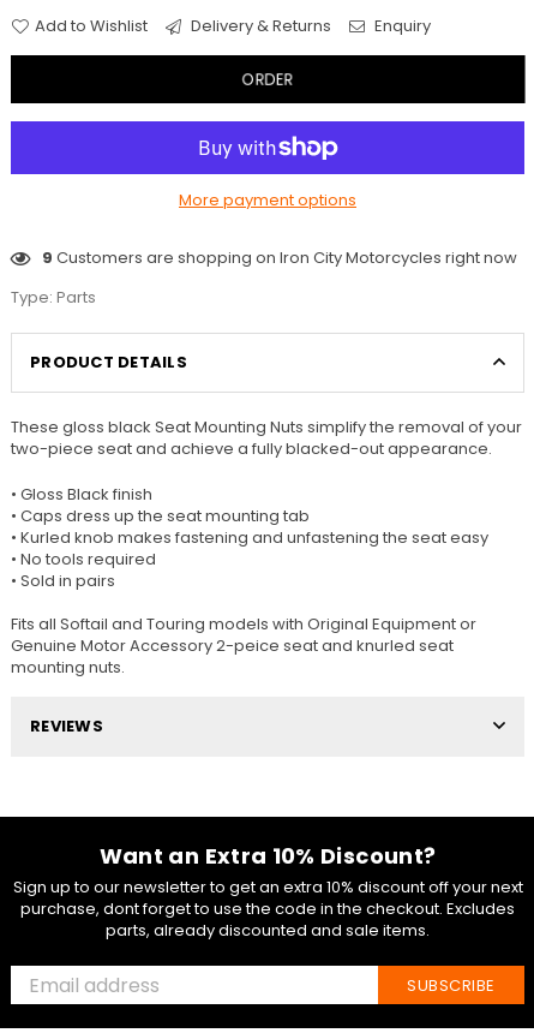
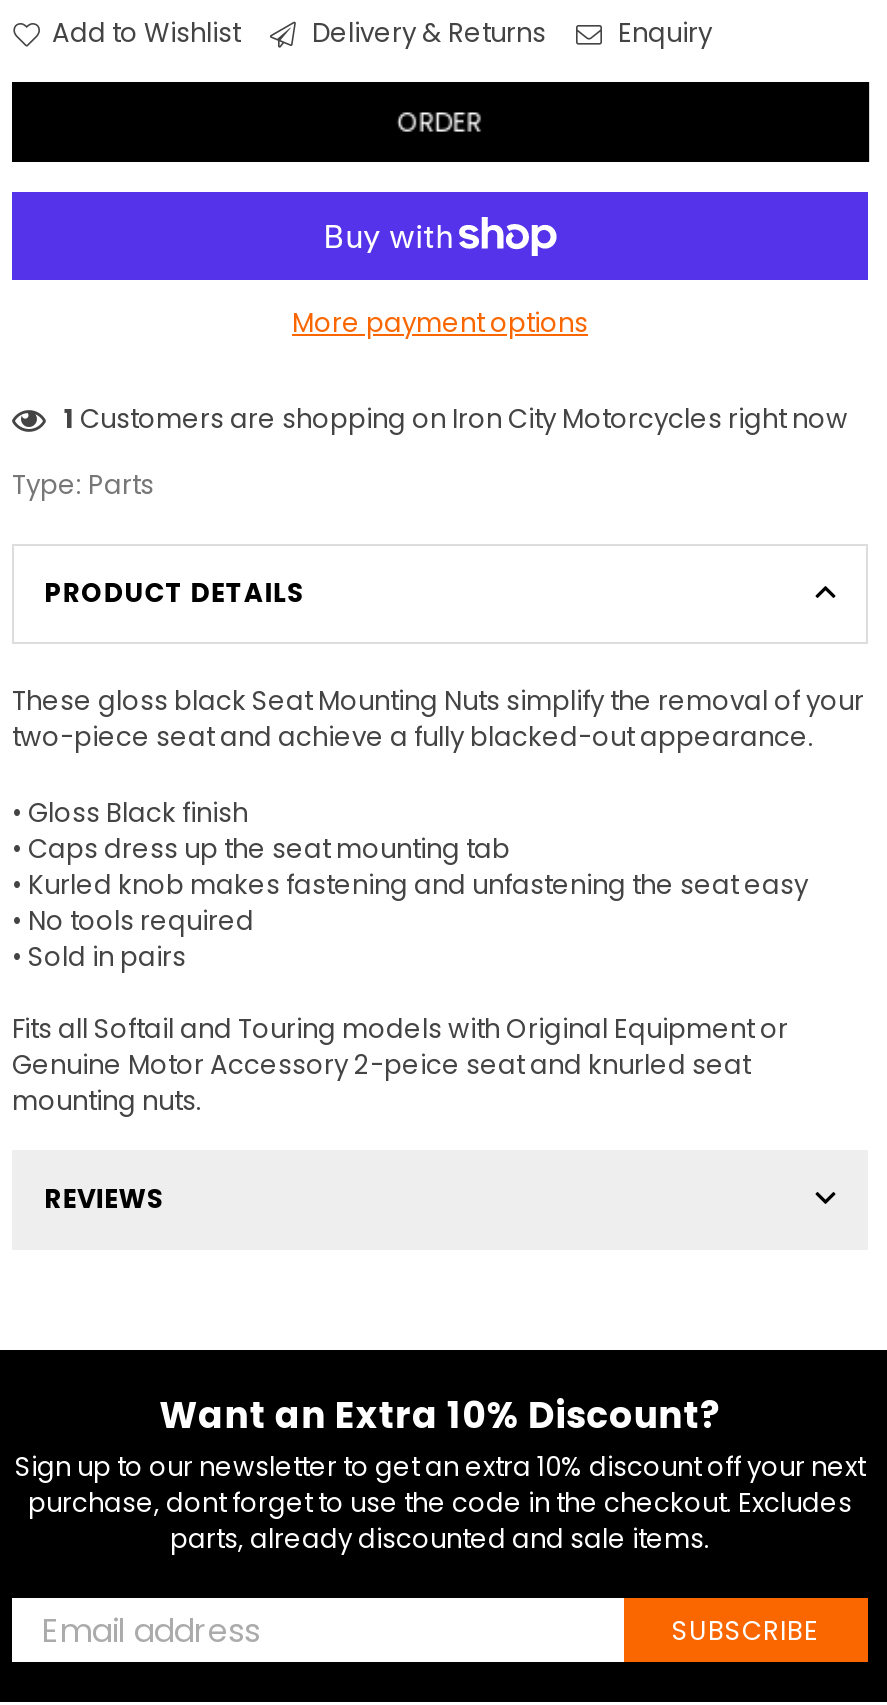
- 9 Customers are shopping on Iron City Motorcycles right now
+ 1 Customers are shopping on Iron City Motorcycles right now
